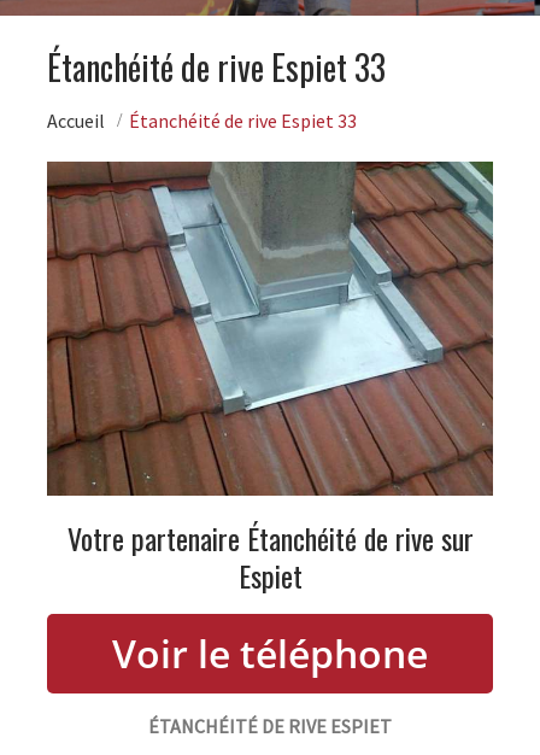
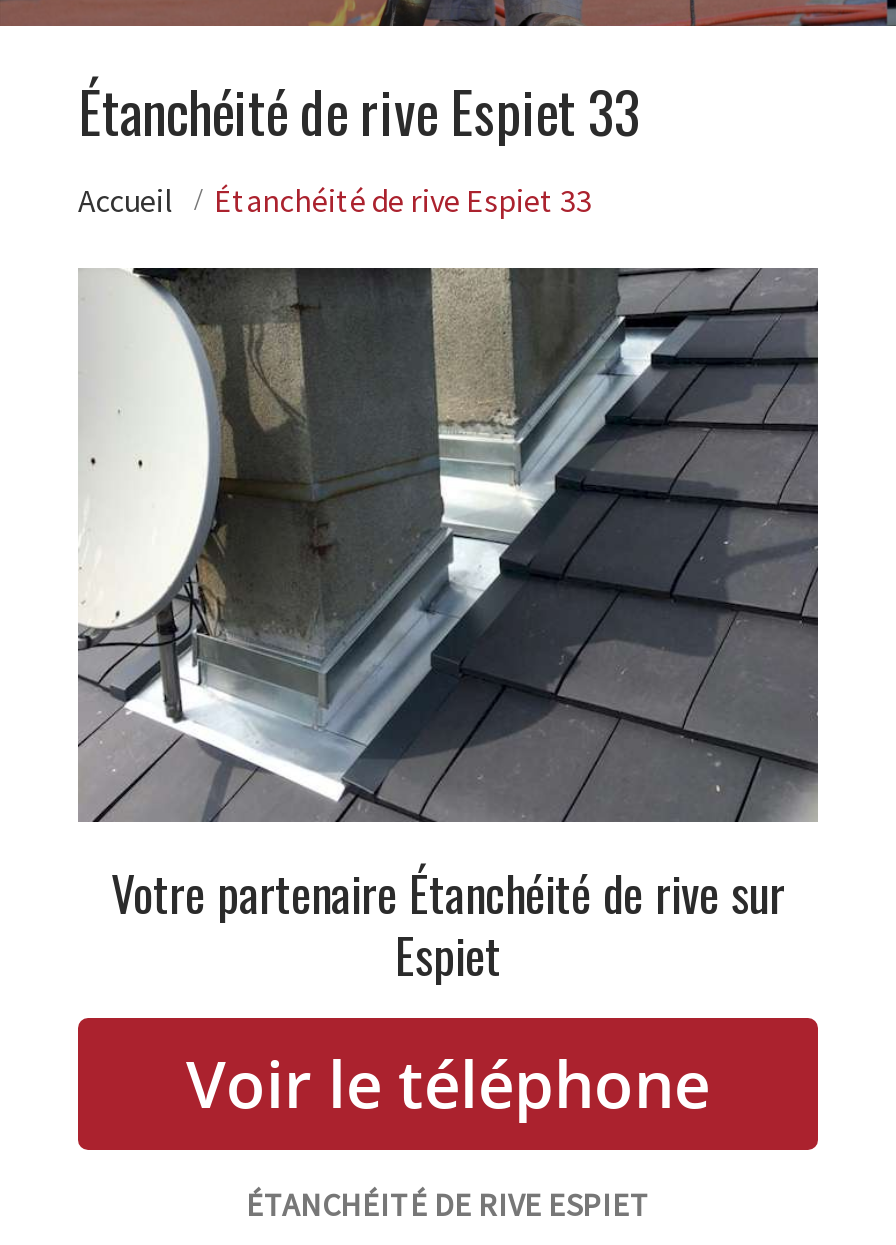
- [image]
+ [image]
